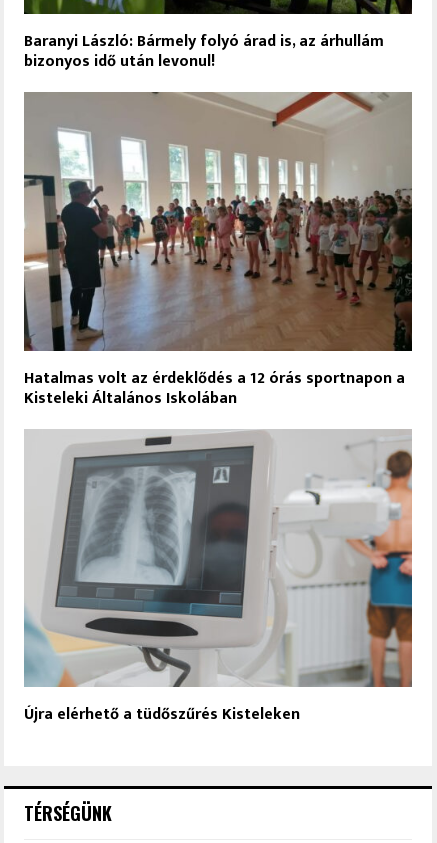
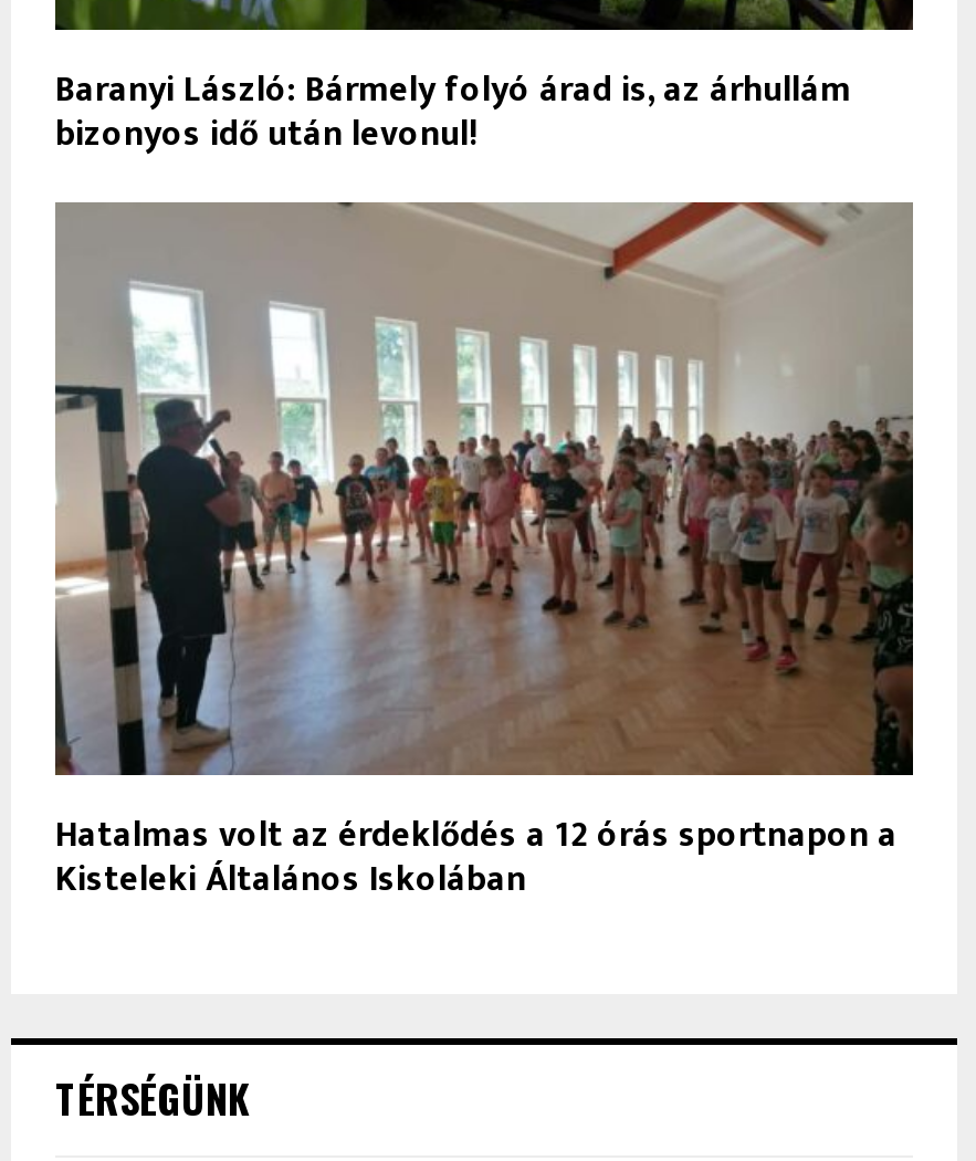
- [image]
- Újra elérhető a tüdőszűrés Kisteleken
